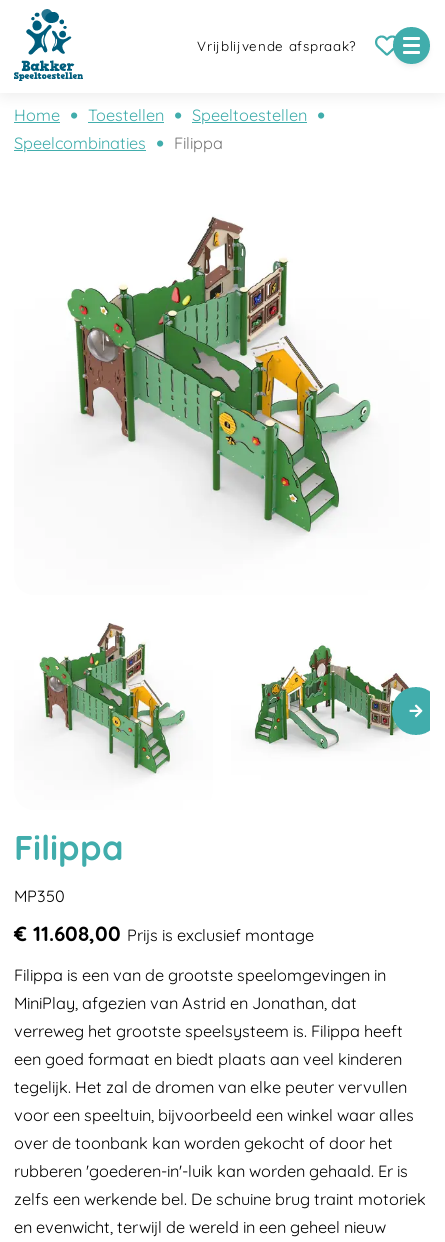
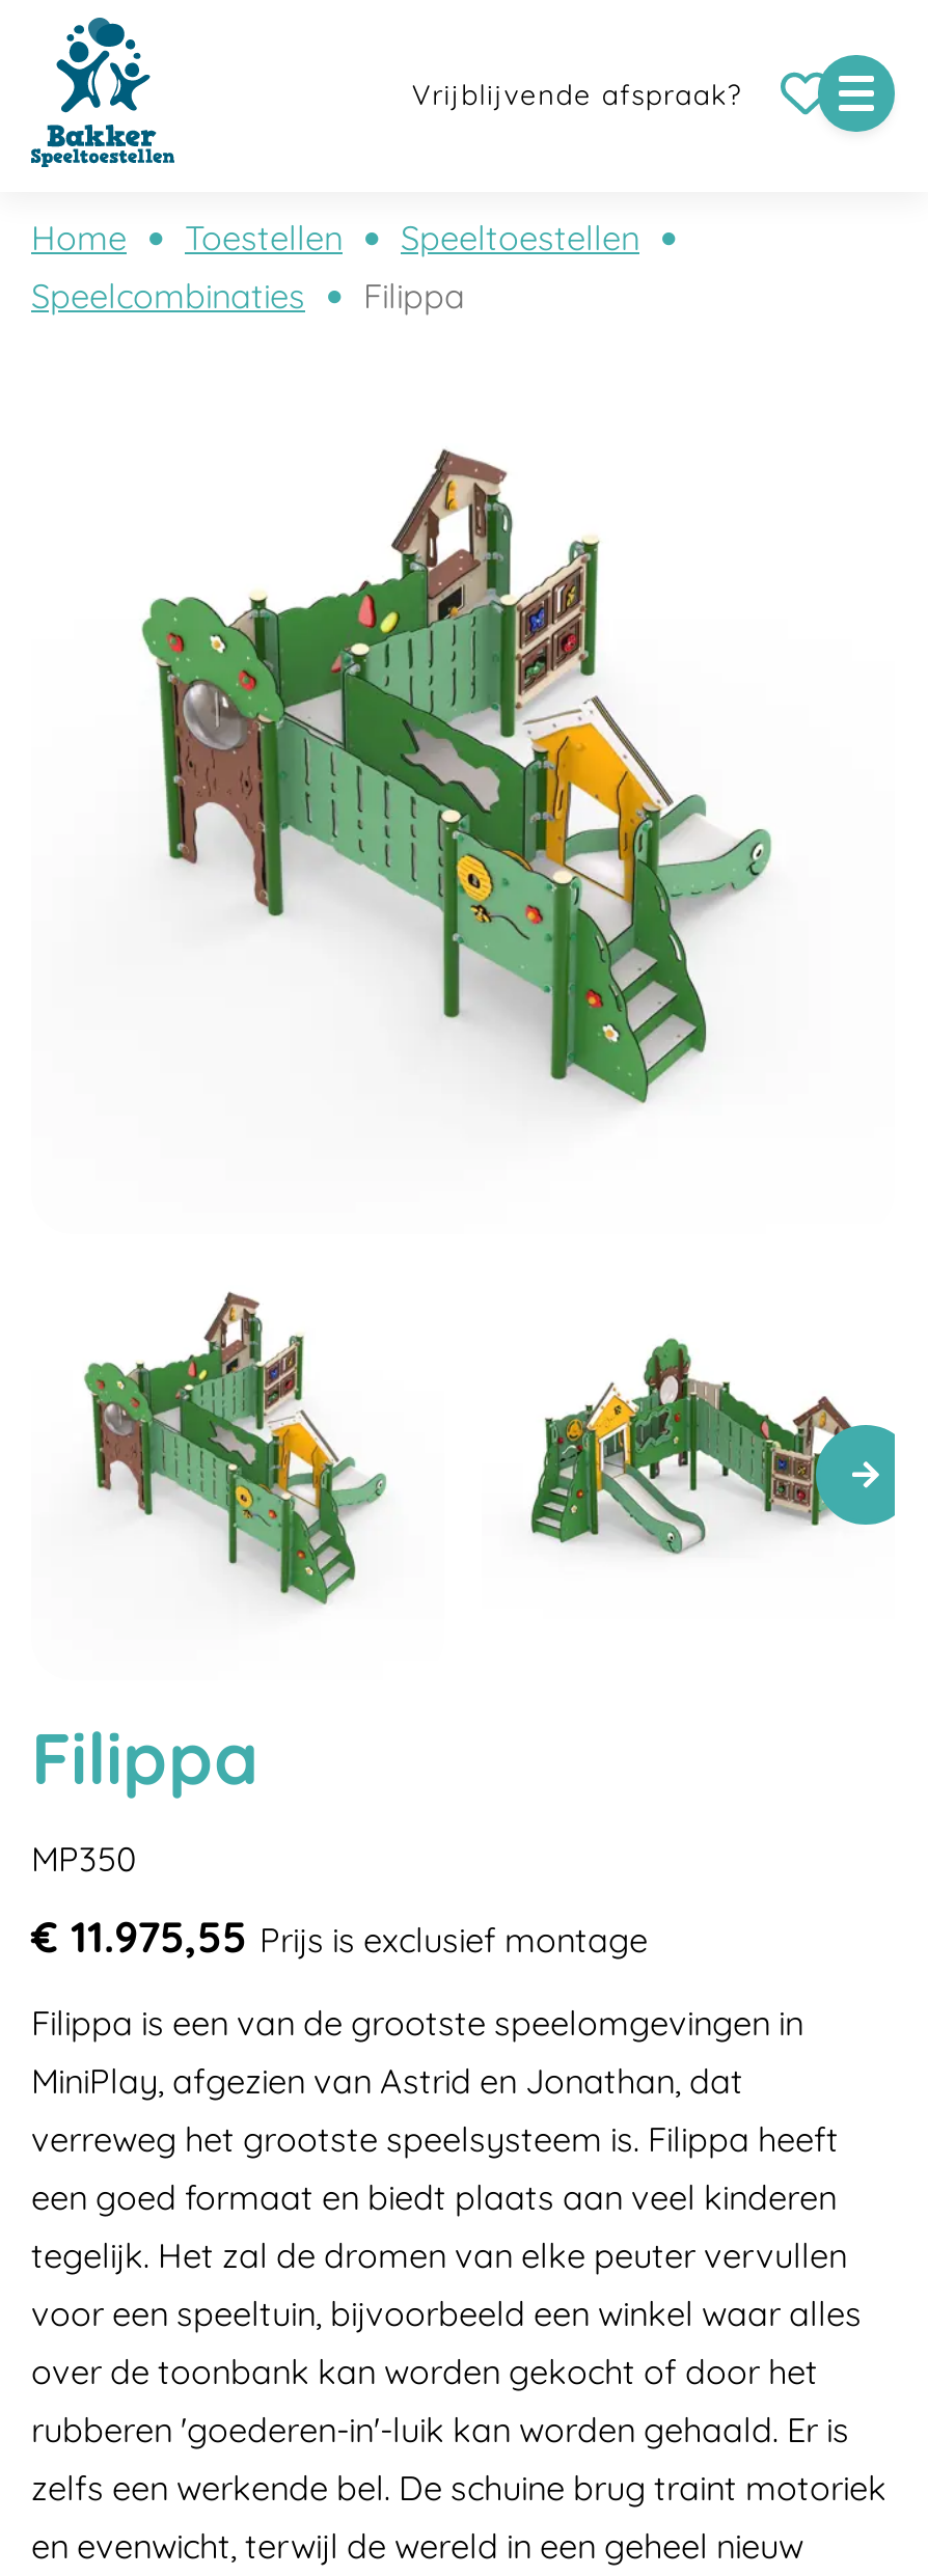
- € 11.608,00 Prijs is exclusief montage
+ € 11.975,55 Prijs is exclusief montage
